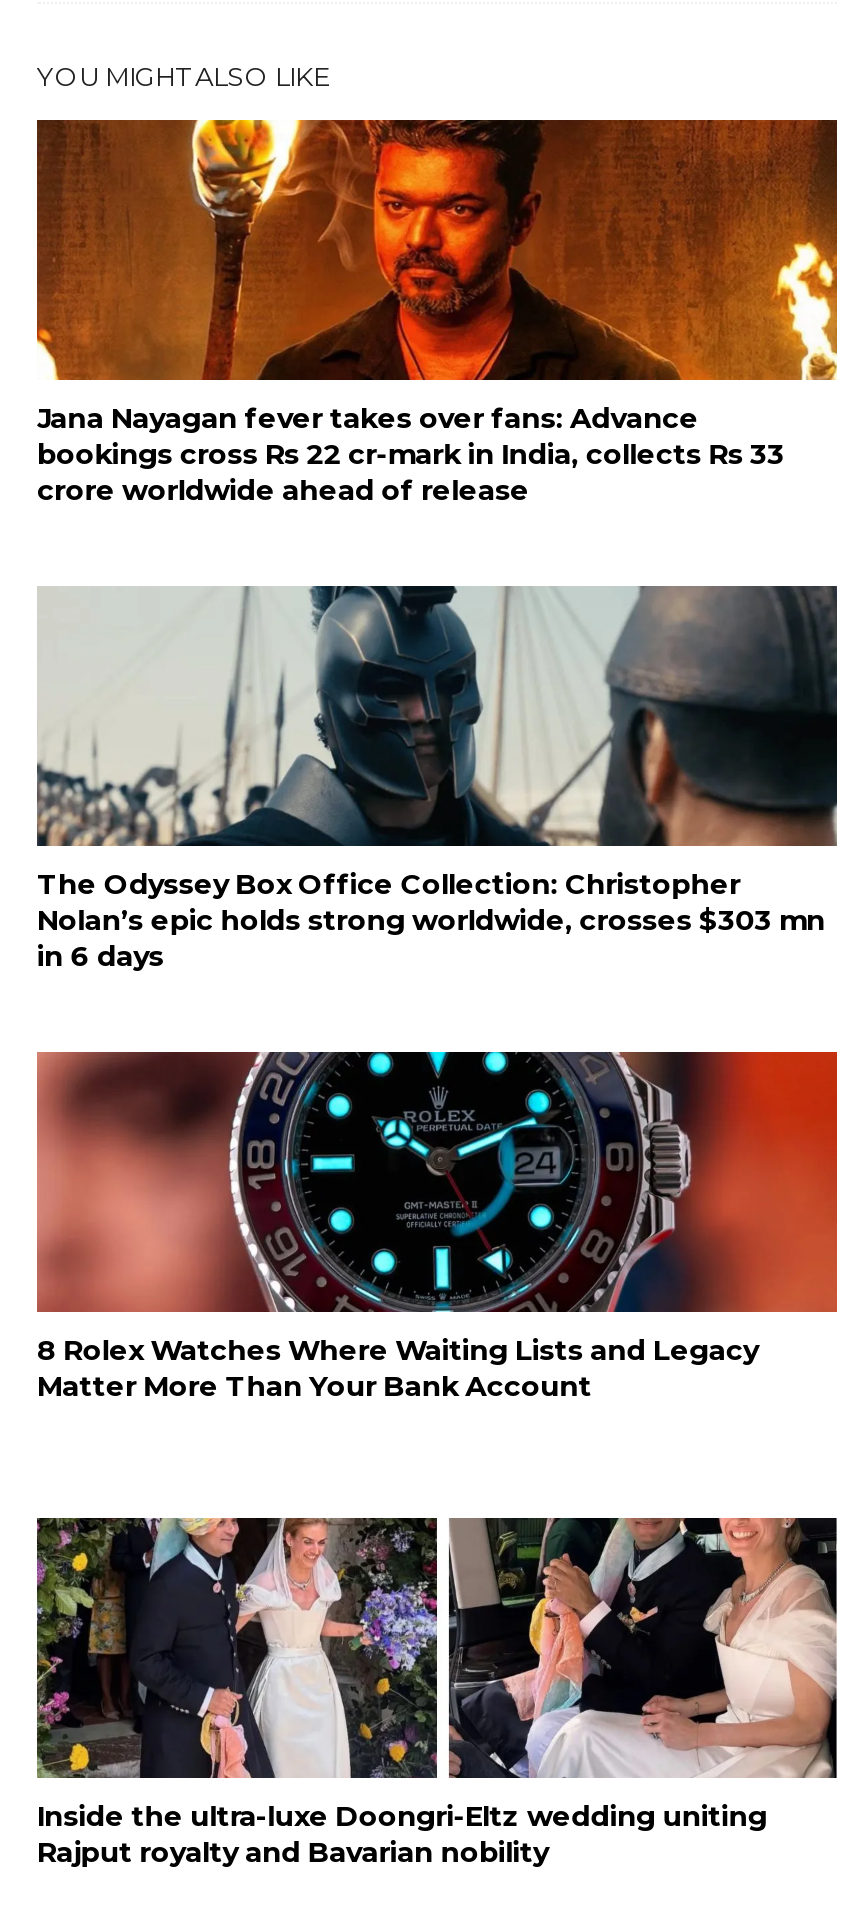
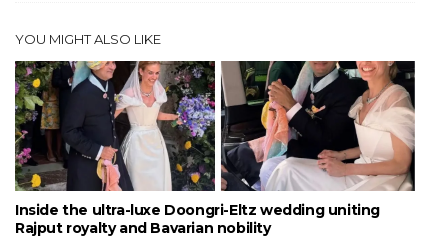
- [image]
- Jana Nayagan fever takes over fans: Advance
- bookings cross Rs 22 cr-mark in India, collects Rs 33
- crore worldwide ahead of release

- [image]
- The Odyssey Box Office Collection: Christopher
- Nolan’s epic holds strong worldwide, crosses $303 mn
- in 6 days

- [image]
- 8 Rolex Watches Where Waiting Lists and Legacy
- Matter More Than Your Bank Account
